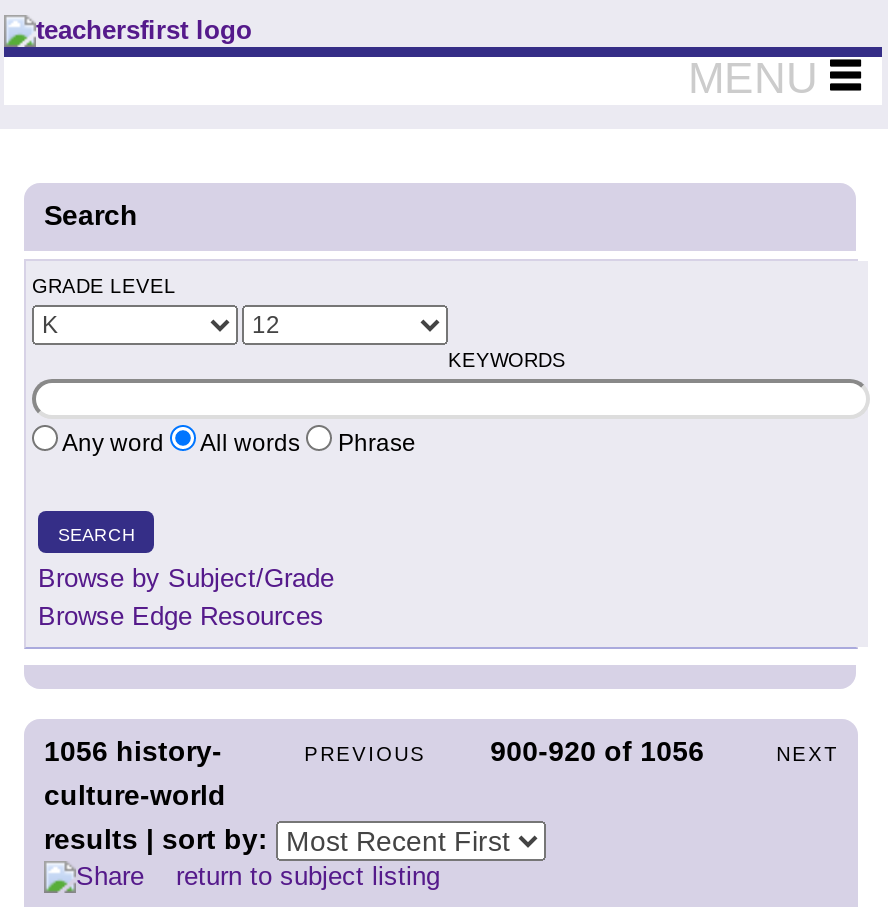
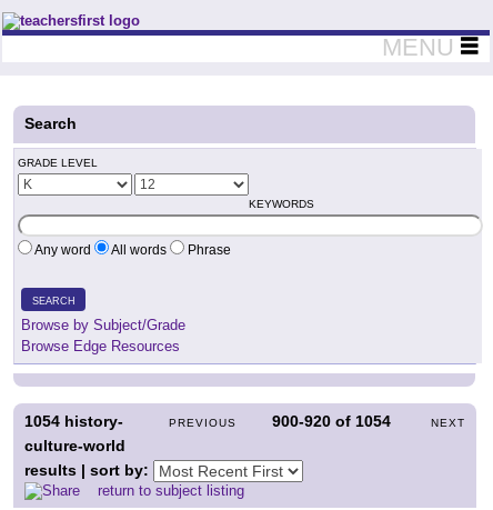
- 1056 history-
+ 1054 history-

- 900-920 of 1056
+ 900-920 of 1054
